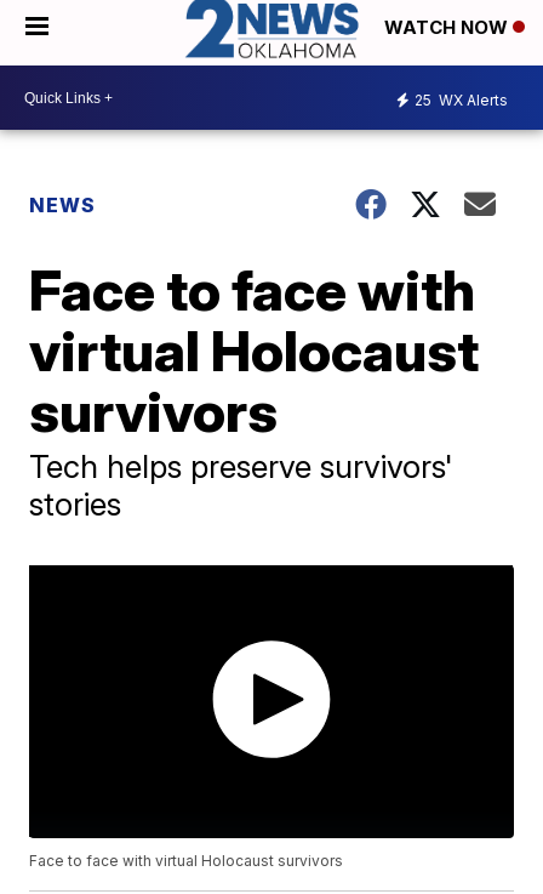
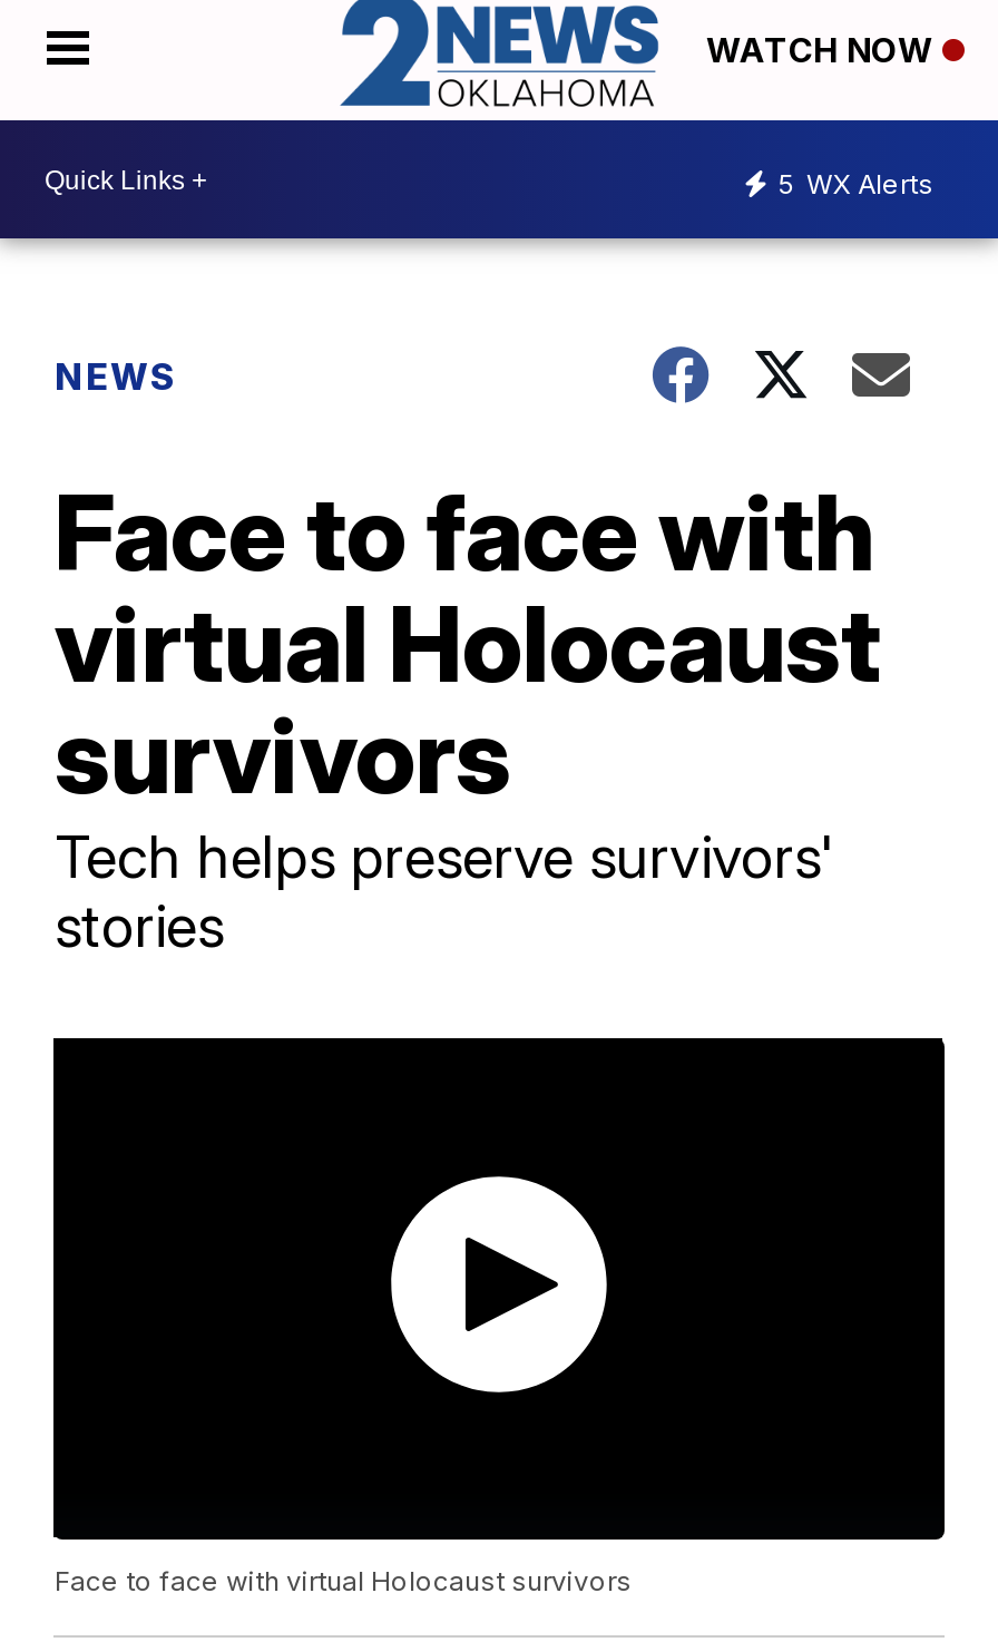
- 25 WX Alerts
+ 5 WX Alerts
